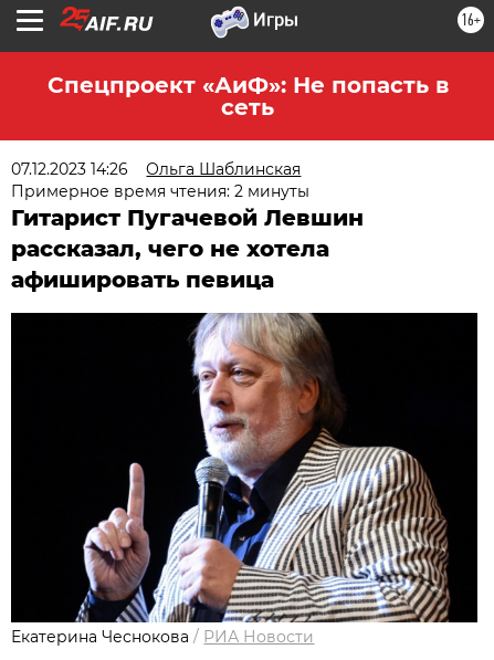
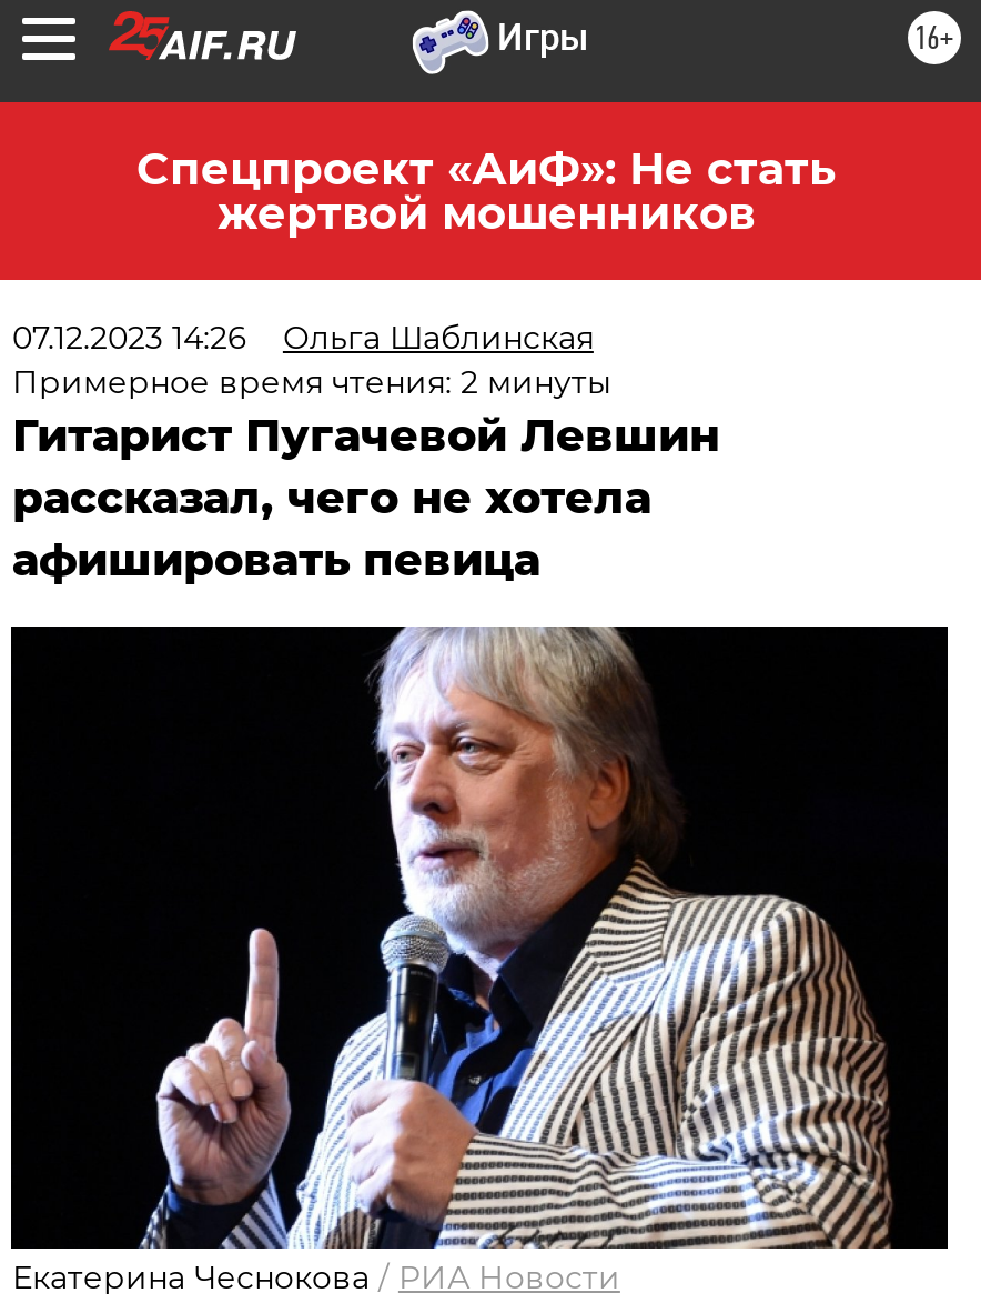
- Спецпроект «АиФ»: Не попасть в
- сеть
+ Спецпроект «АиФ»: Не стать
+ жертвой мошенников
